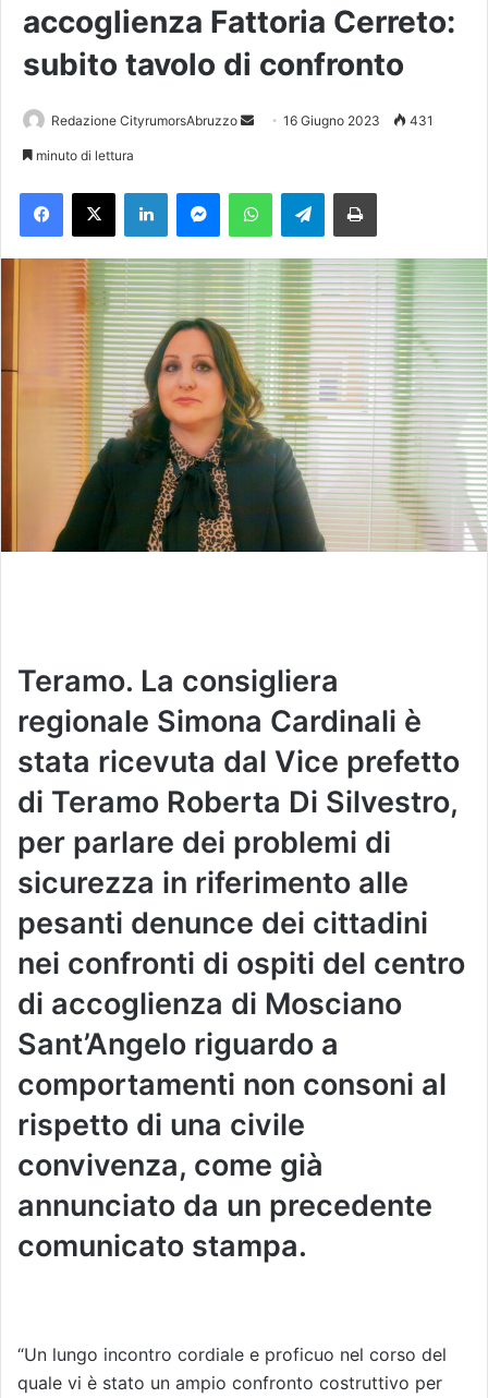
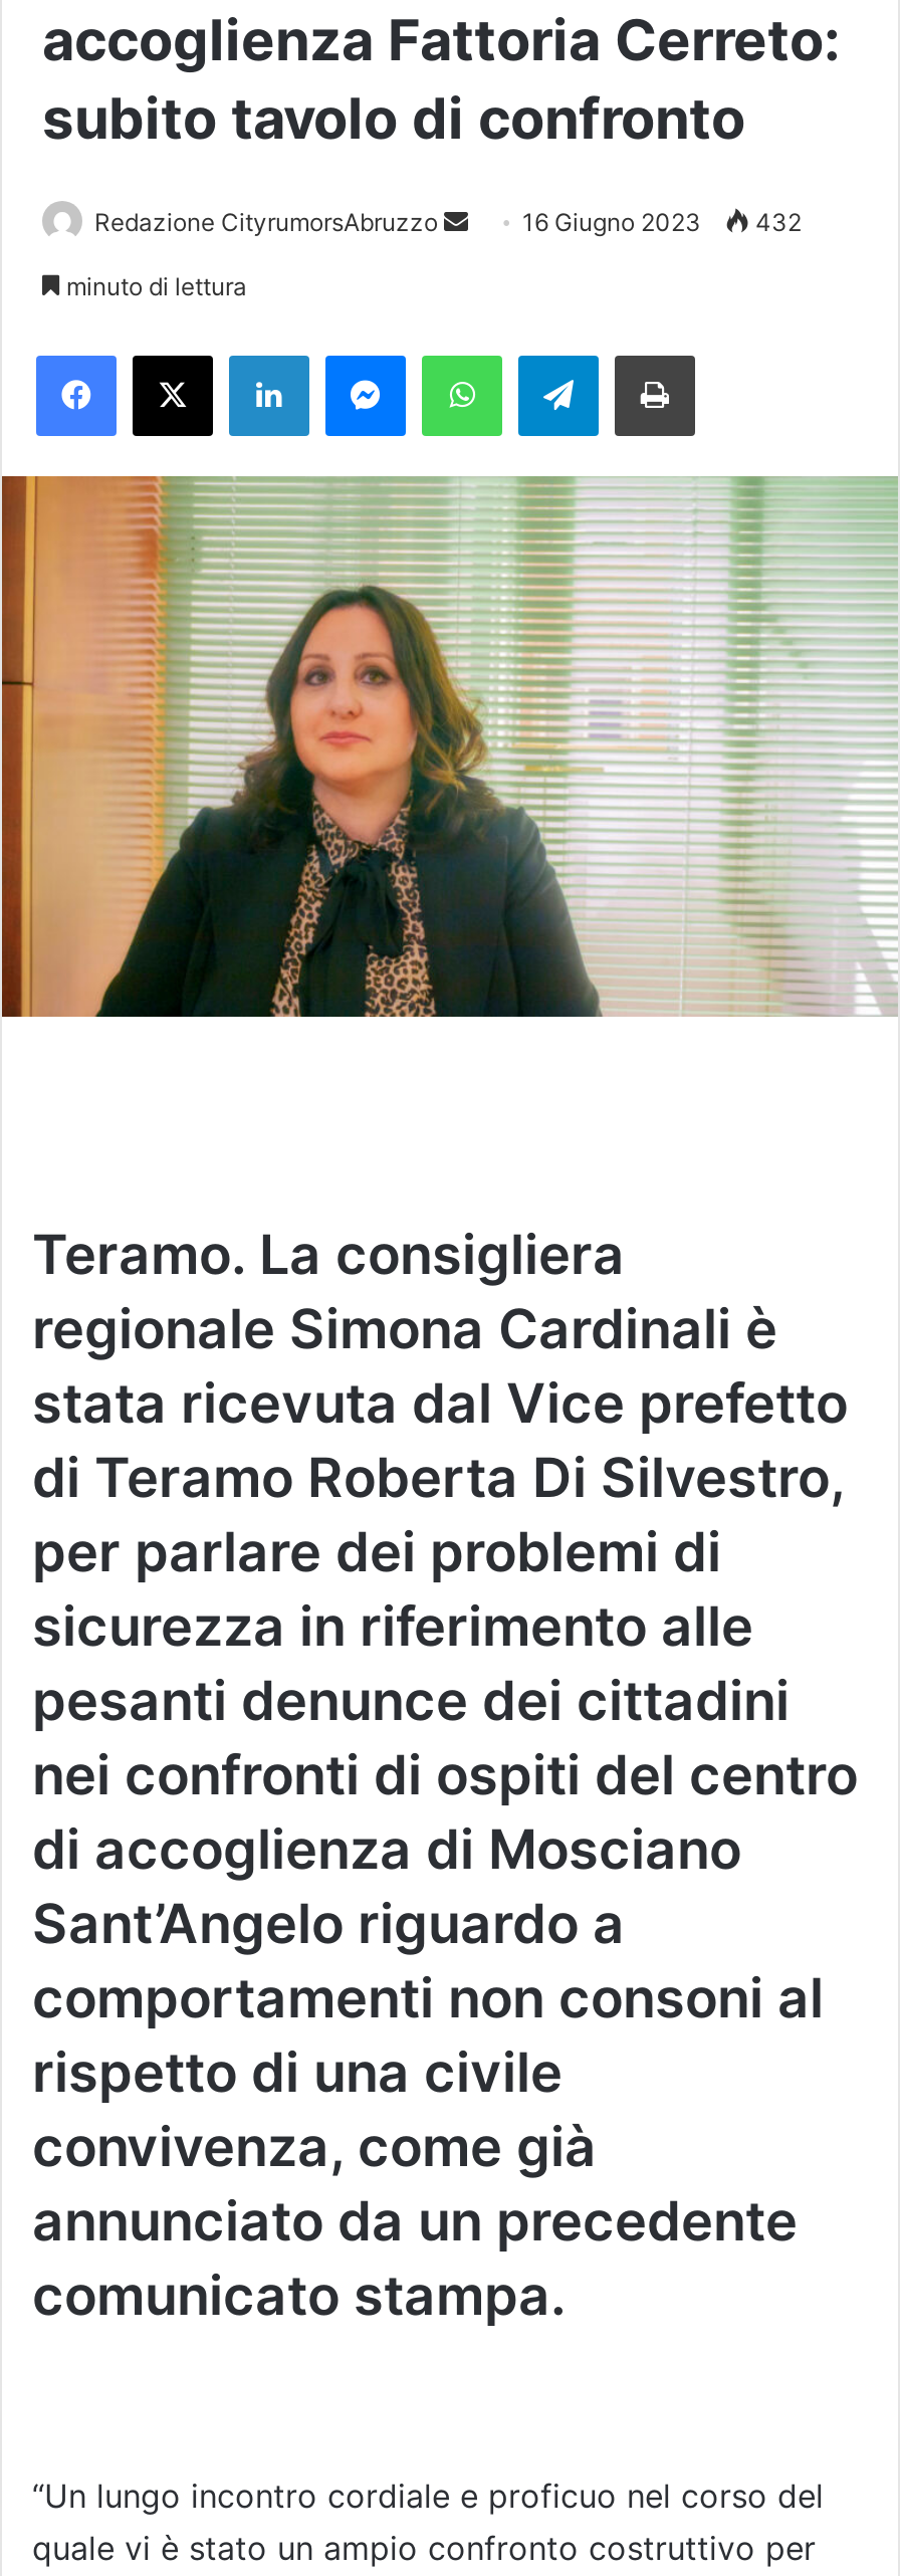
- 431
+ 432
